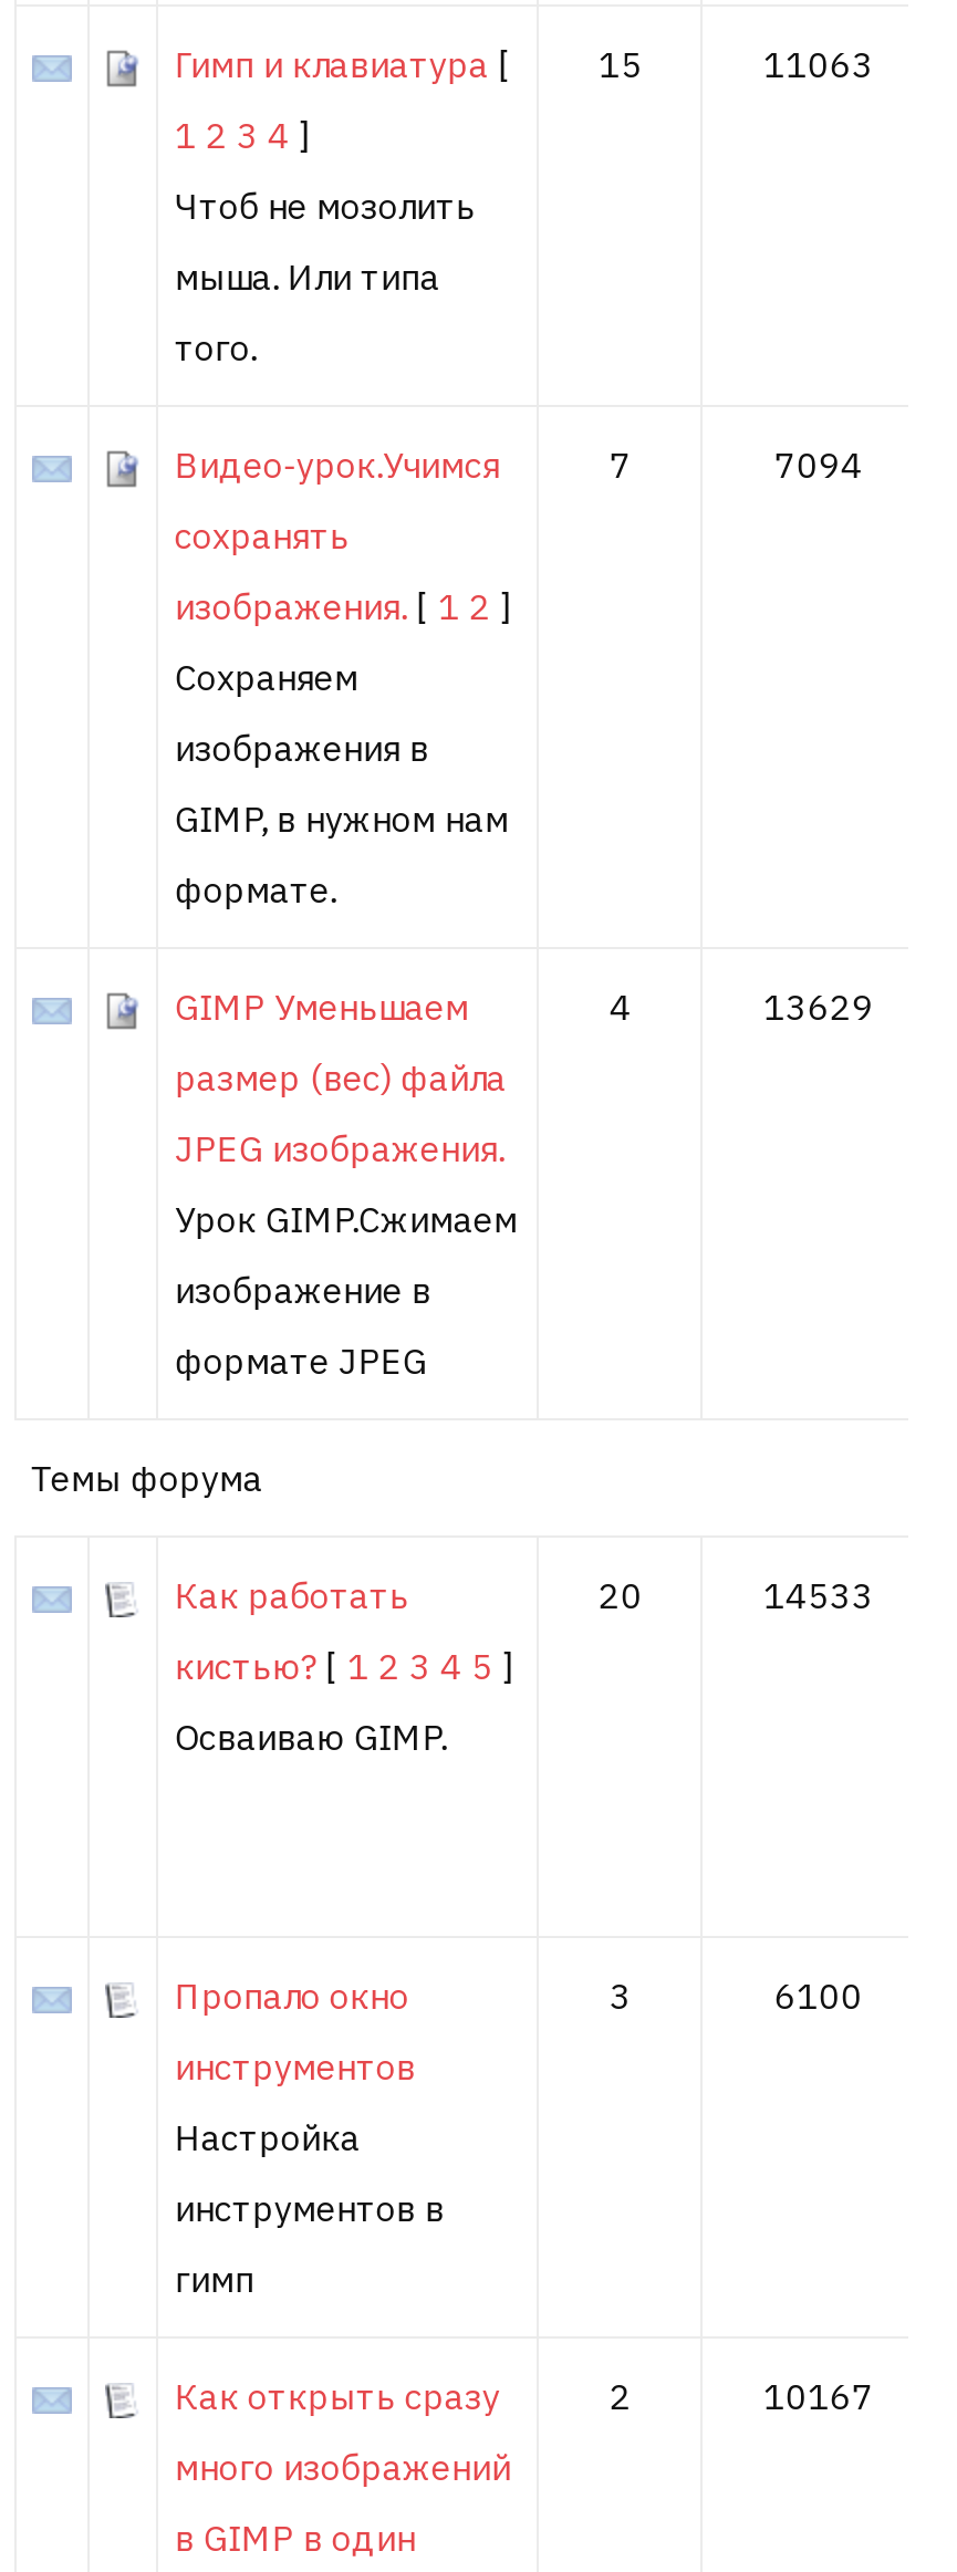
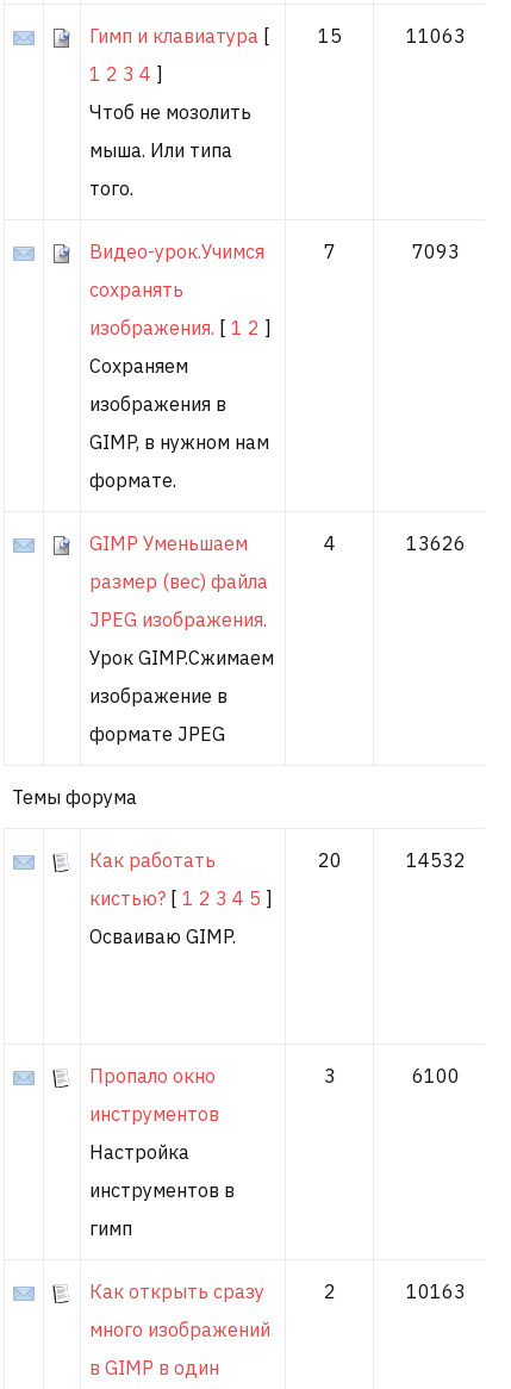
- 7094
+ 7093

- 13629
+ 13626

- 14533
+ 14532

- 10167
+ 10163
